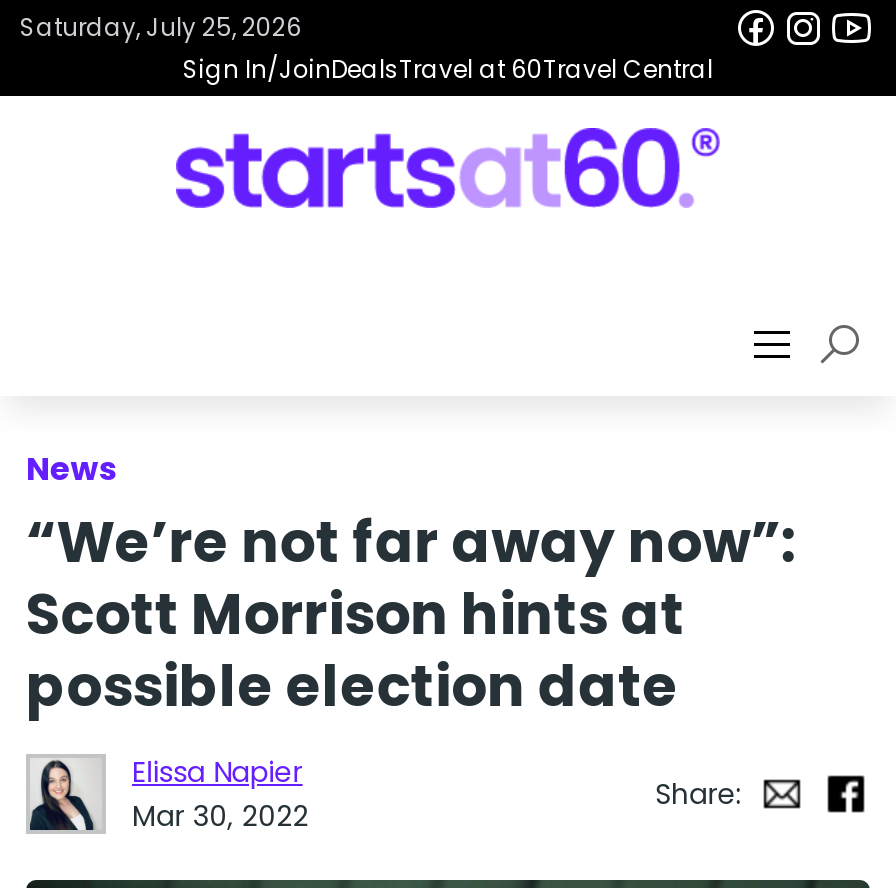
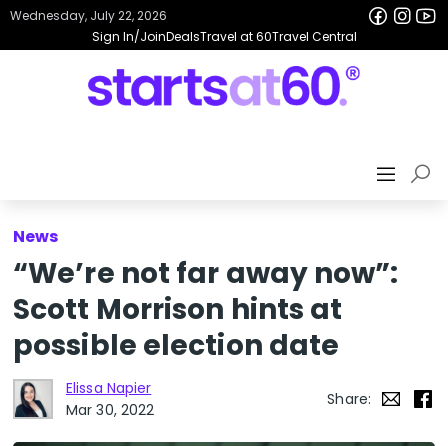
- Saturday, July 25, 2026
+ Wednesday, July 22, 2026
